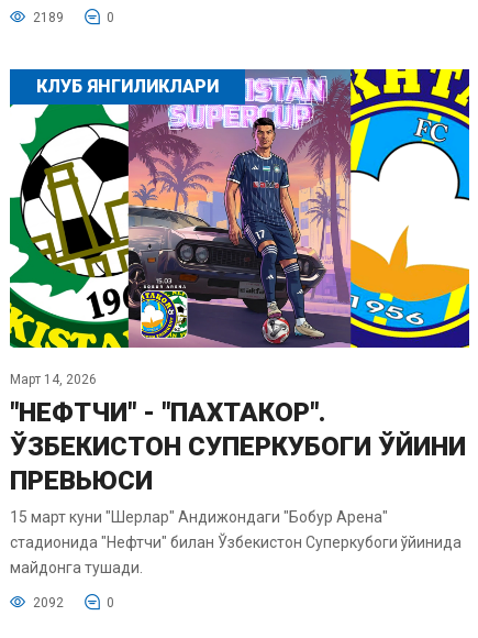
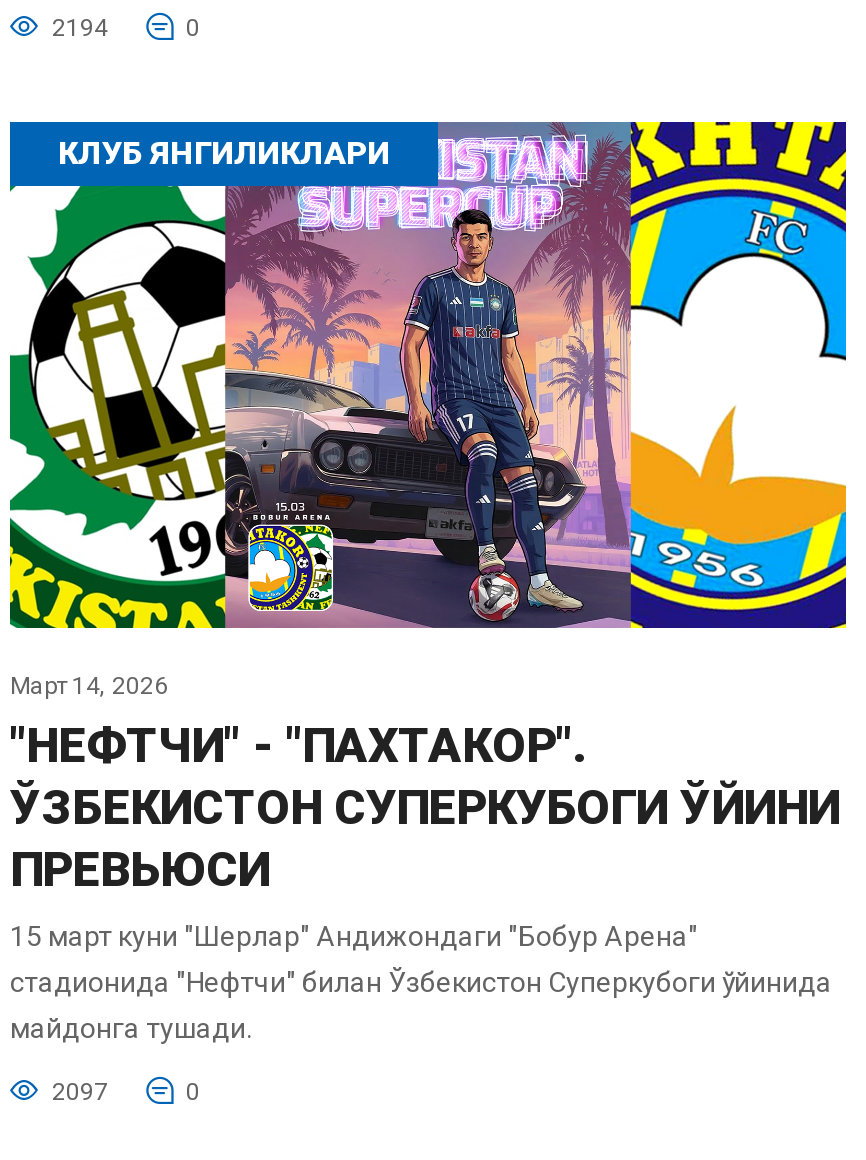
- 2189
+ 2194

- 2092
+ 2097
